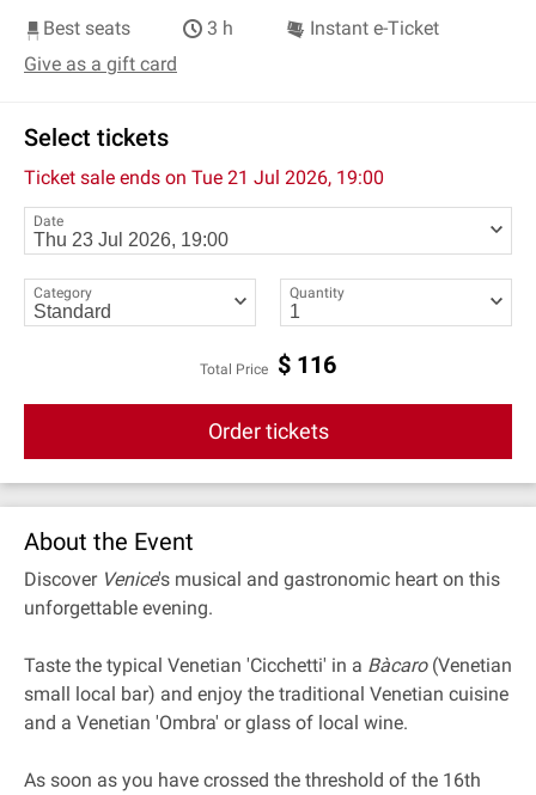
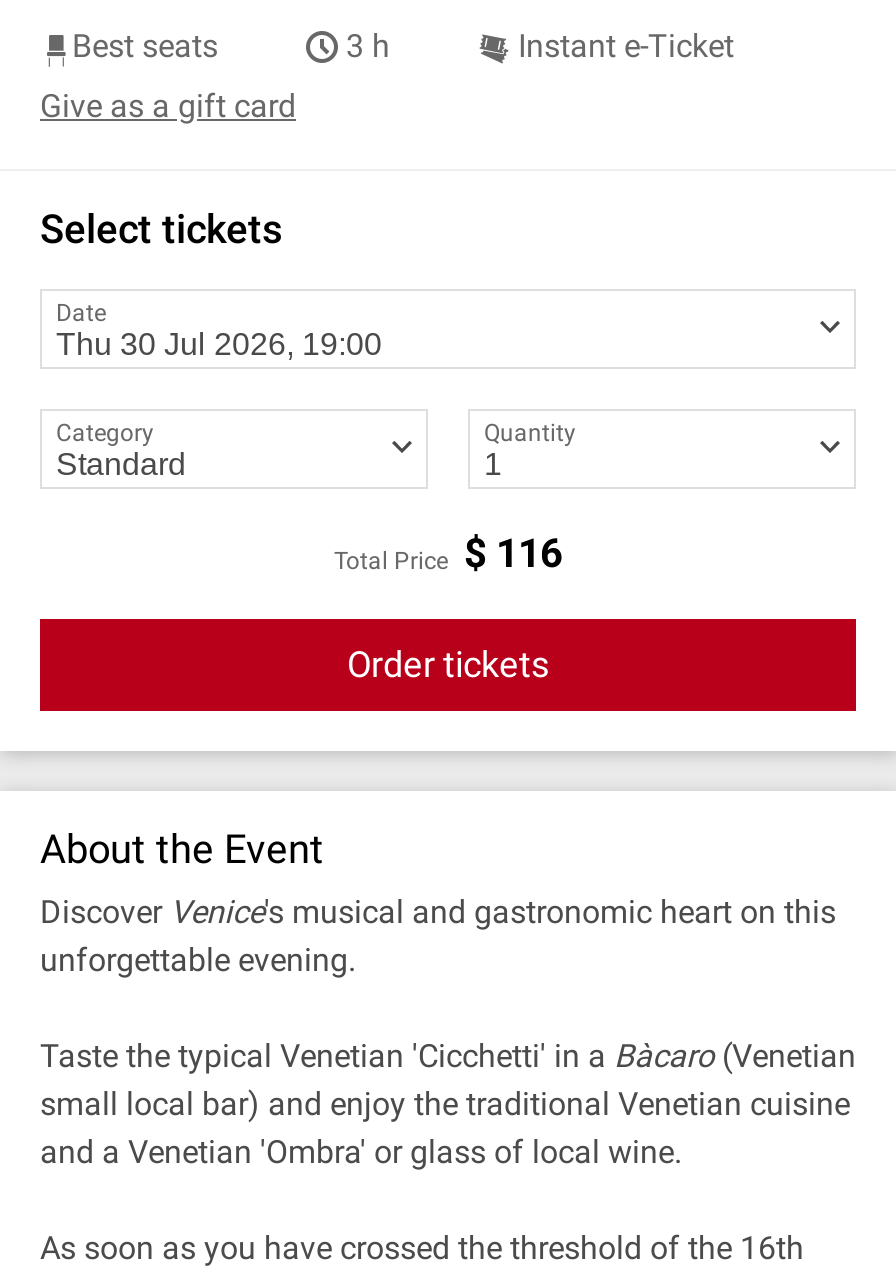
- Ticket sale ends on Tue 21 Jul 2026, 19:00
